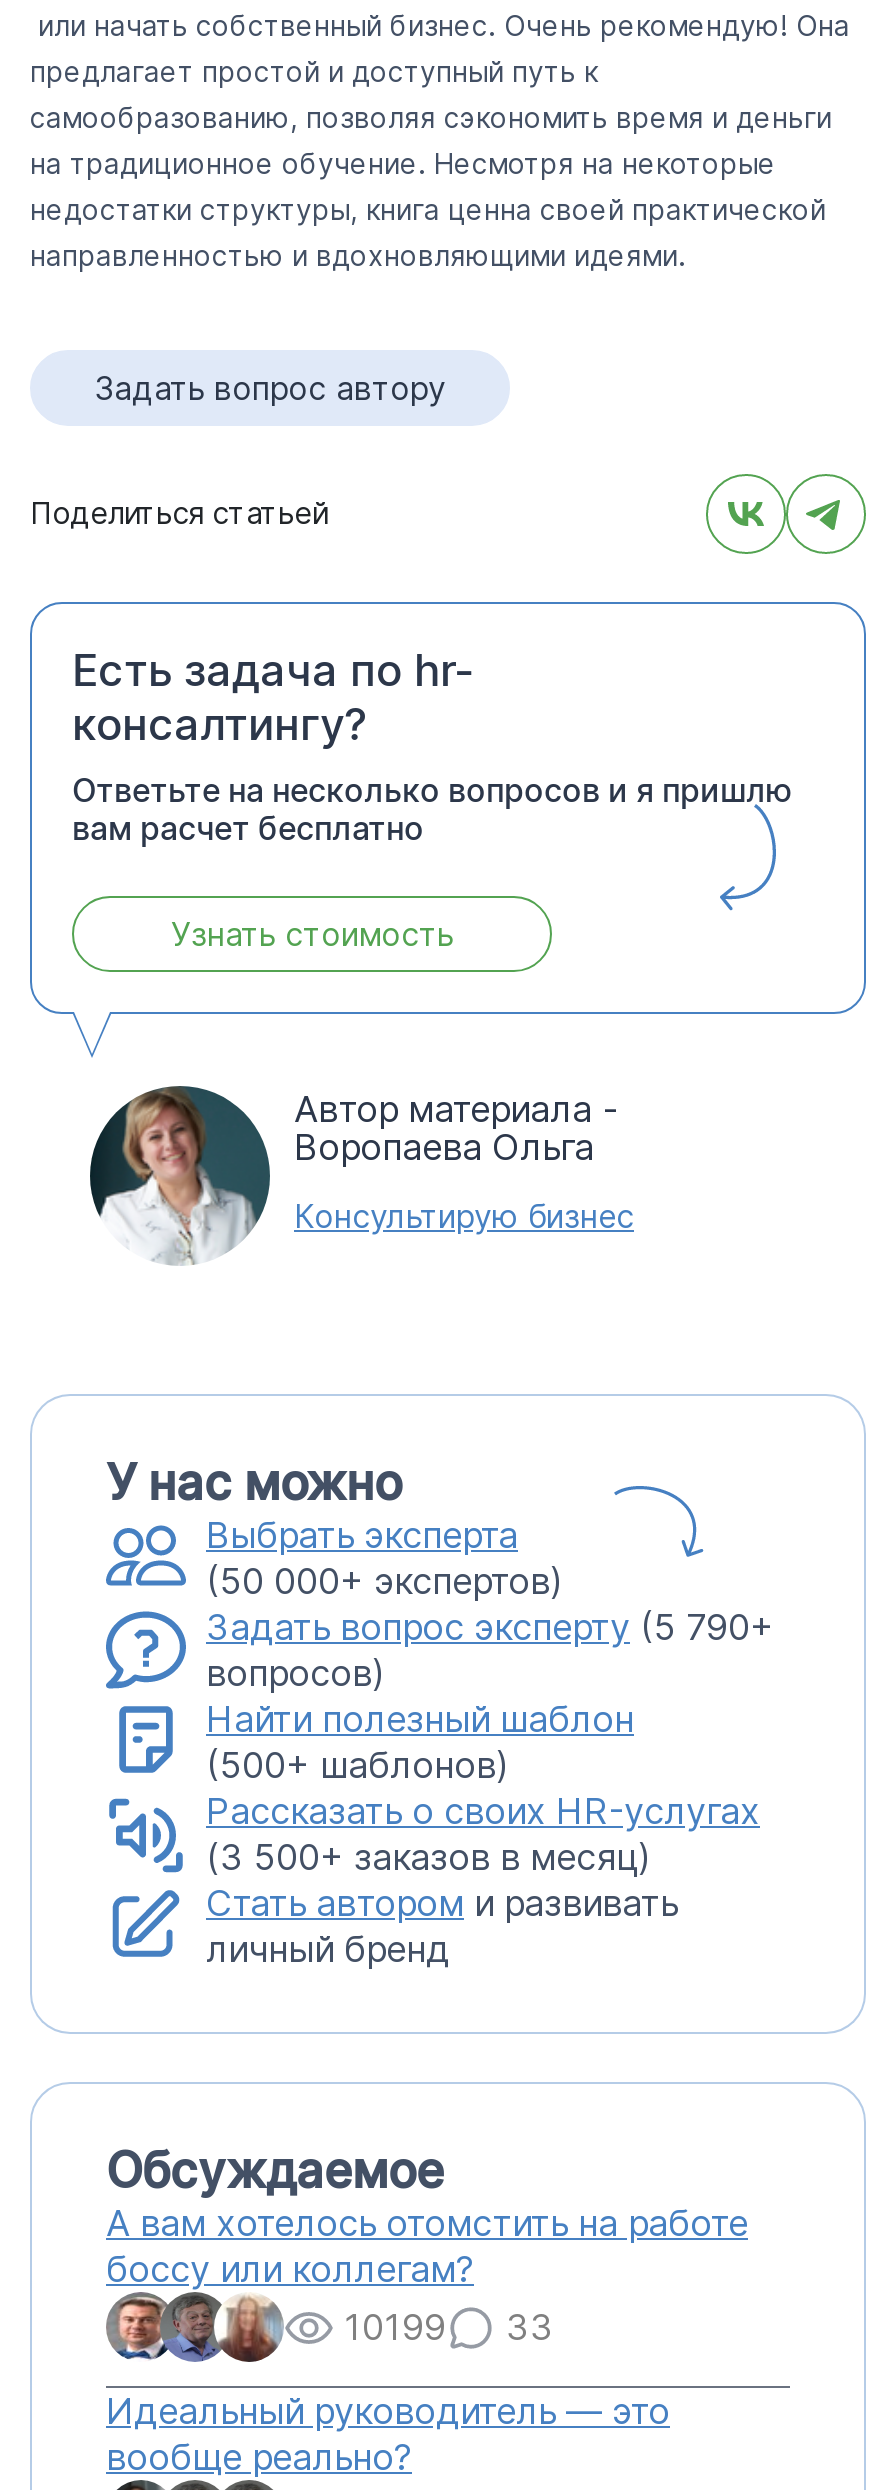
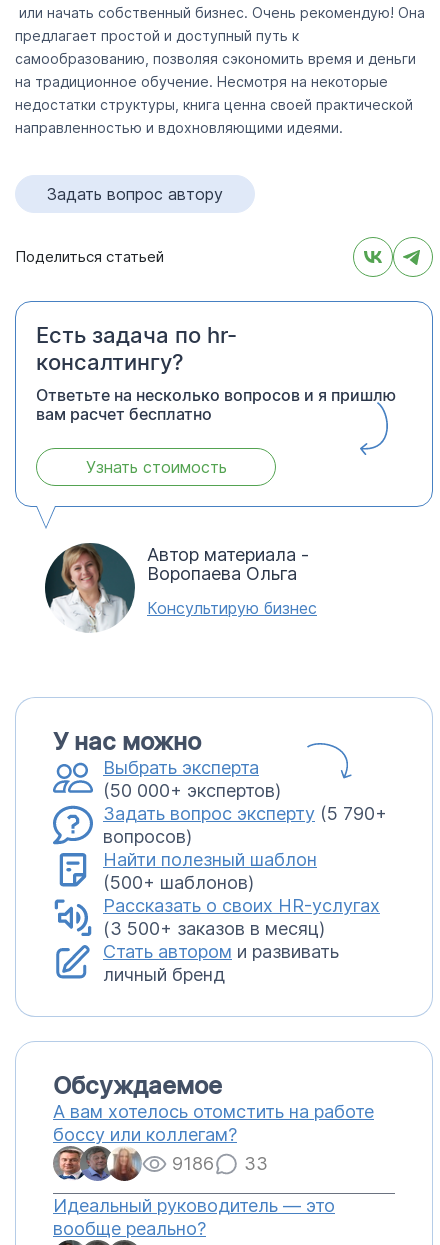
- 10199 33
+ 9186 33
